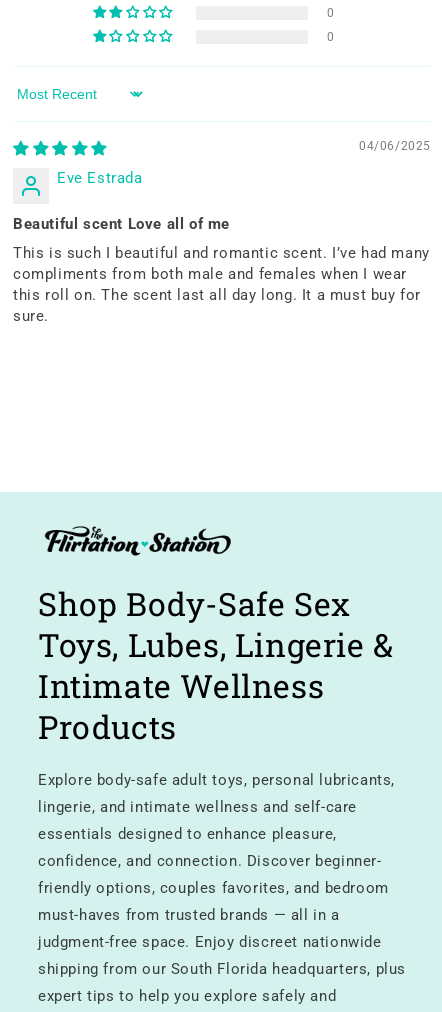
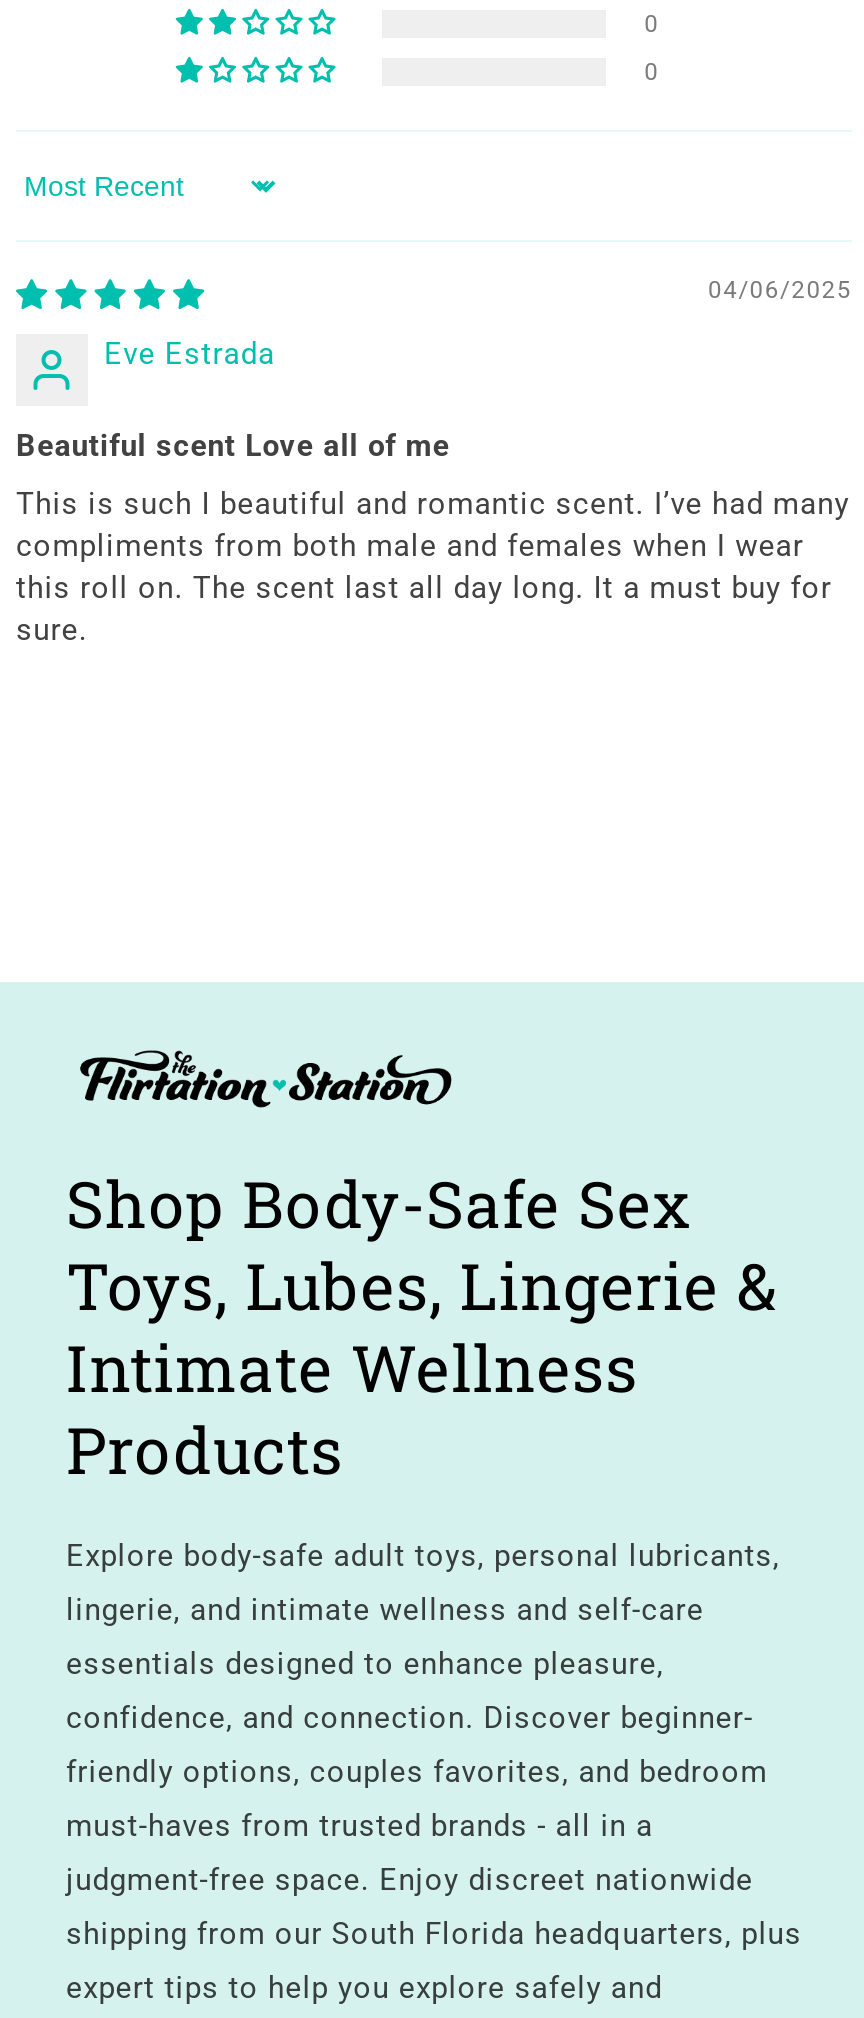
- must-haves from trusted brands — all in a
+ must-haves from trusted brands - all in a
